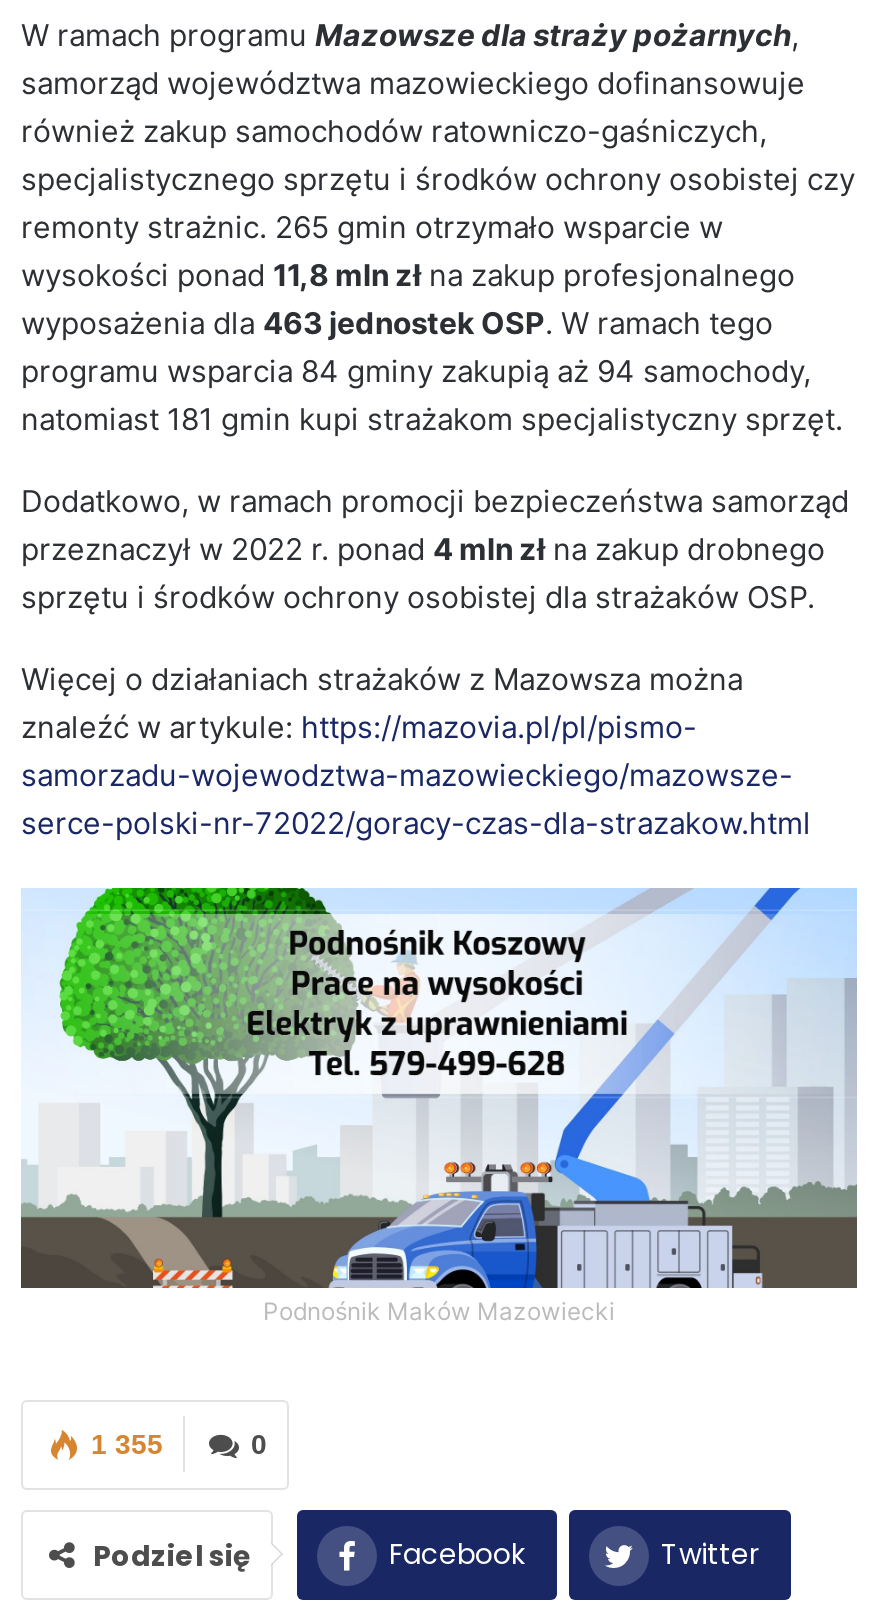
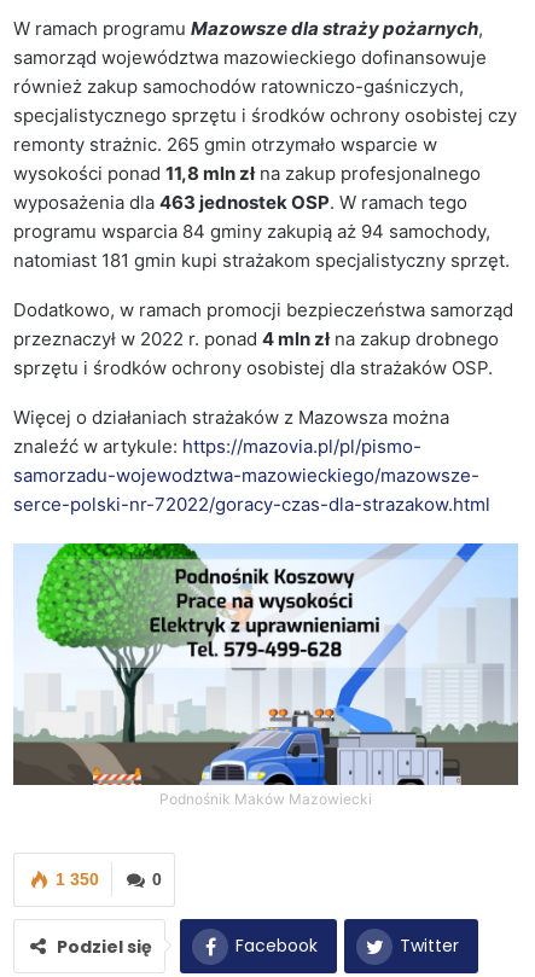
- 1 355
+ 1 350
